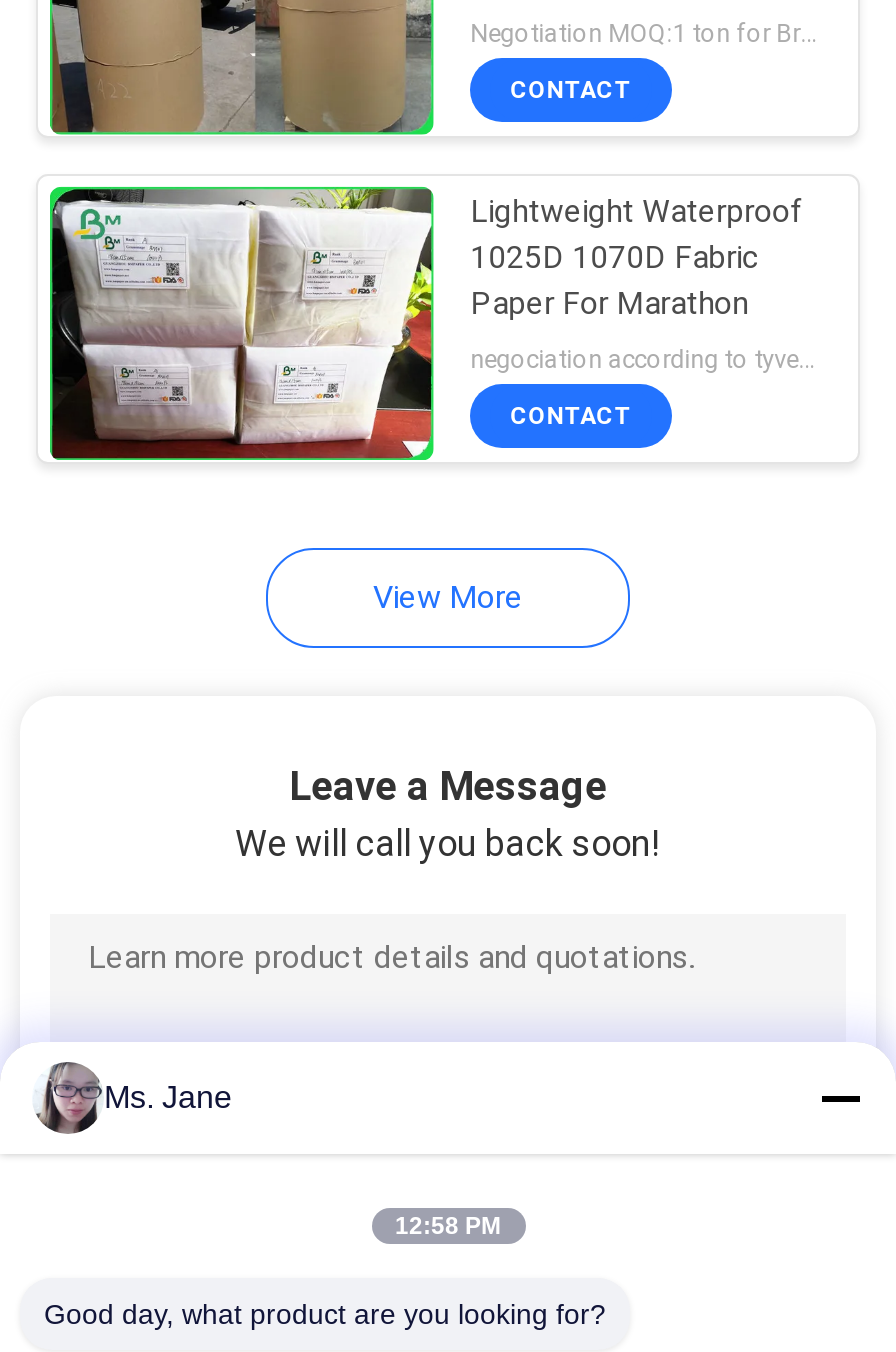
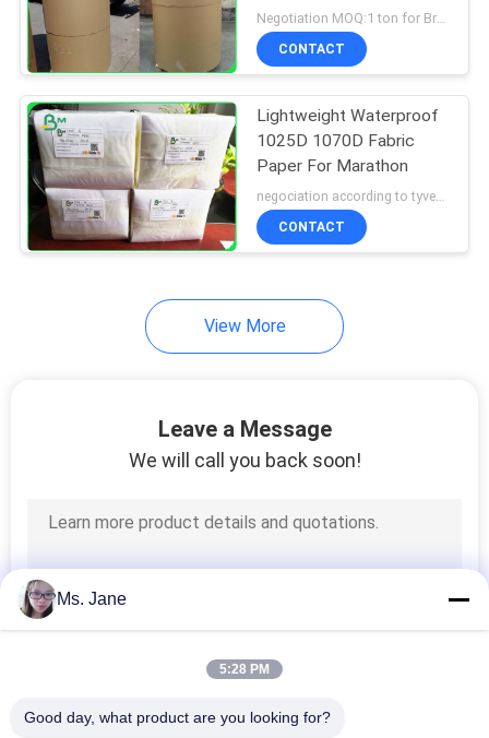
- 12:58 PM
+ 5:28 PM
